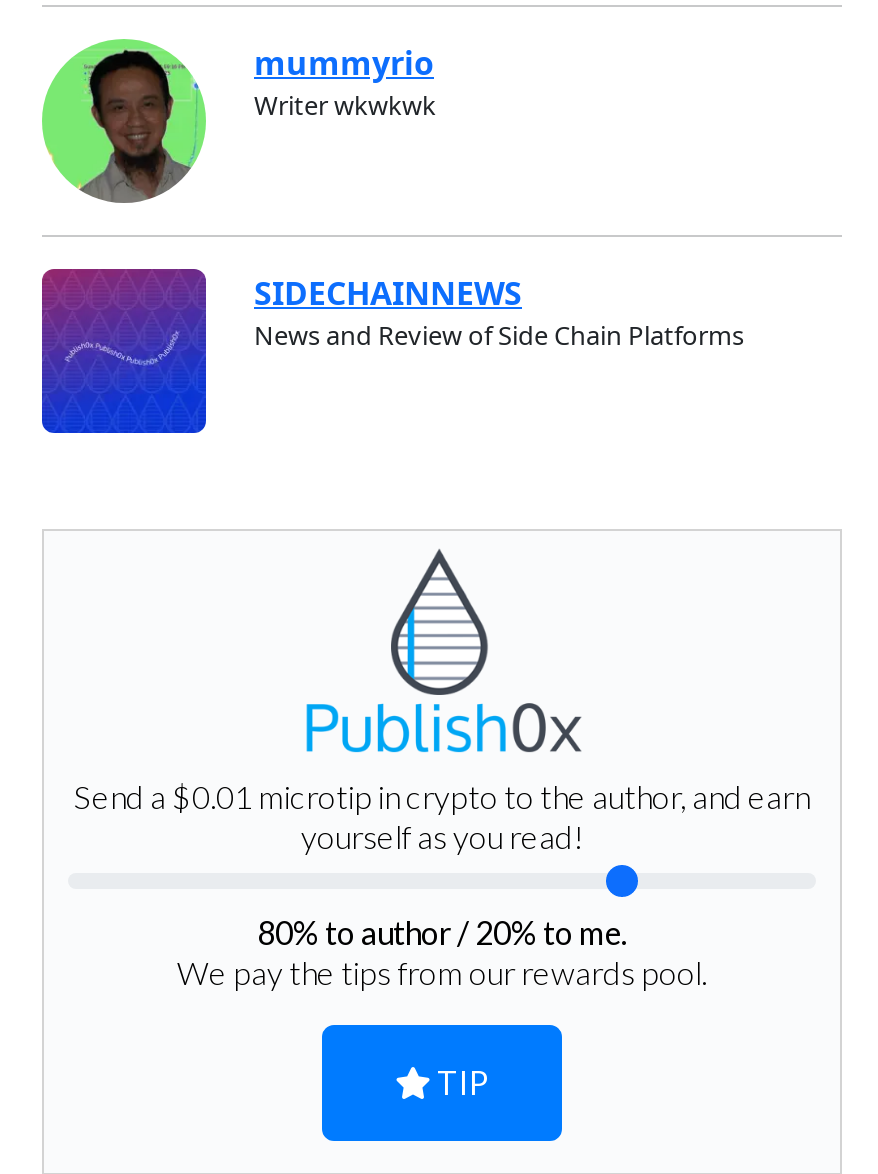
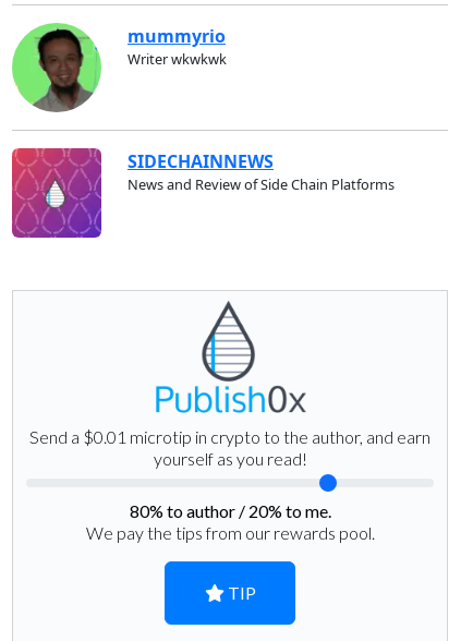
- [image]
+ [image]
